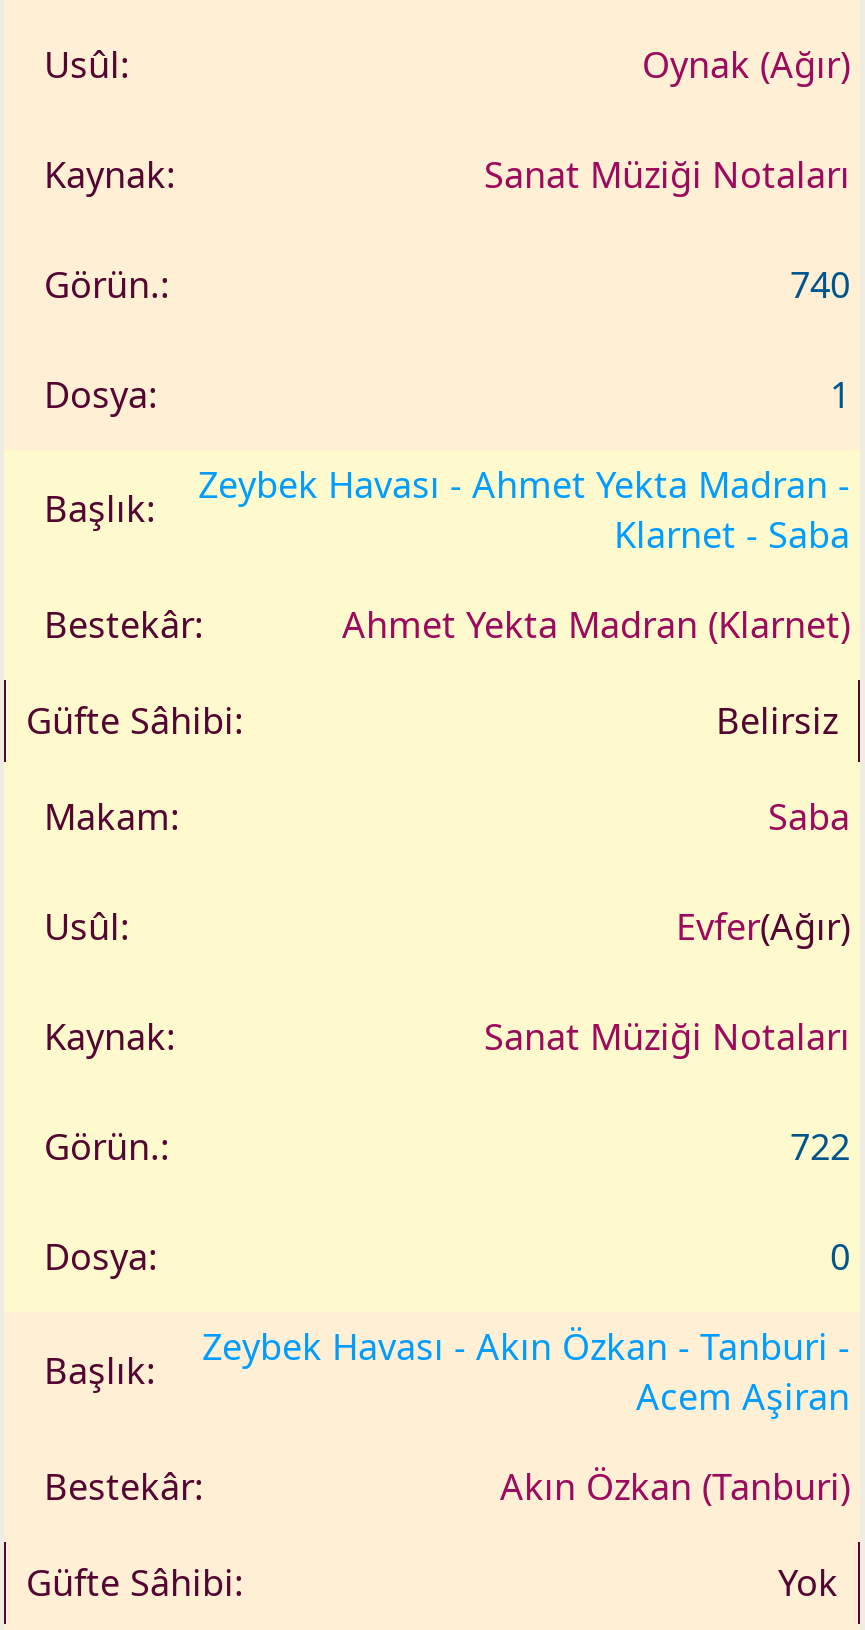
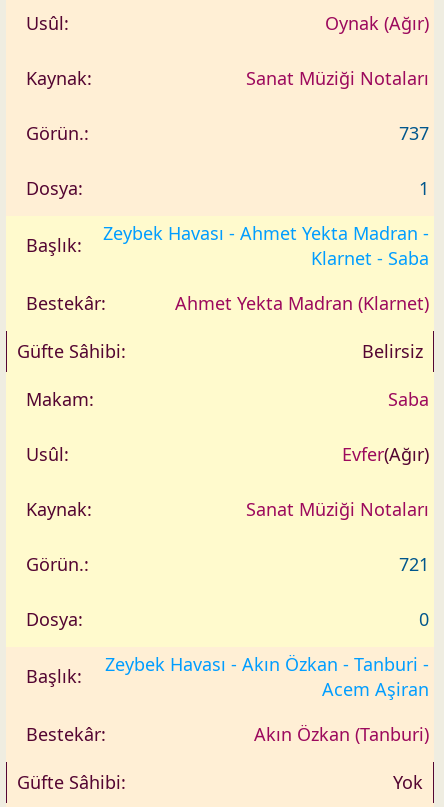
- 740
+ 737

- 722
+ 721
